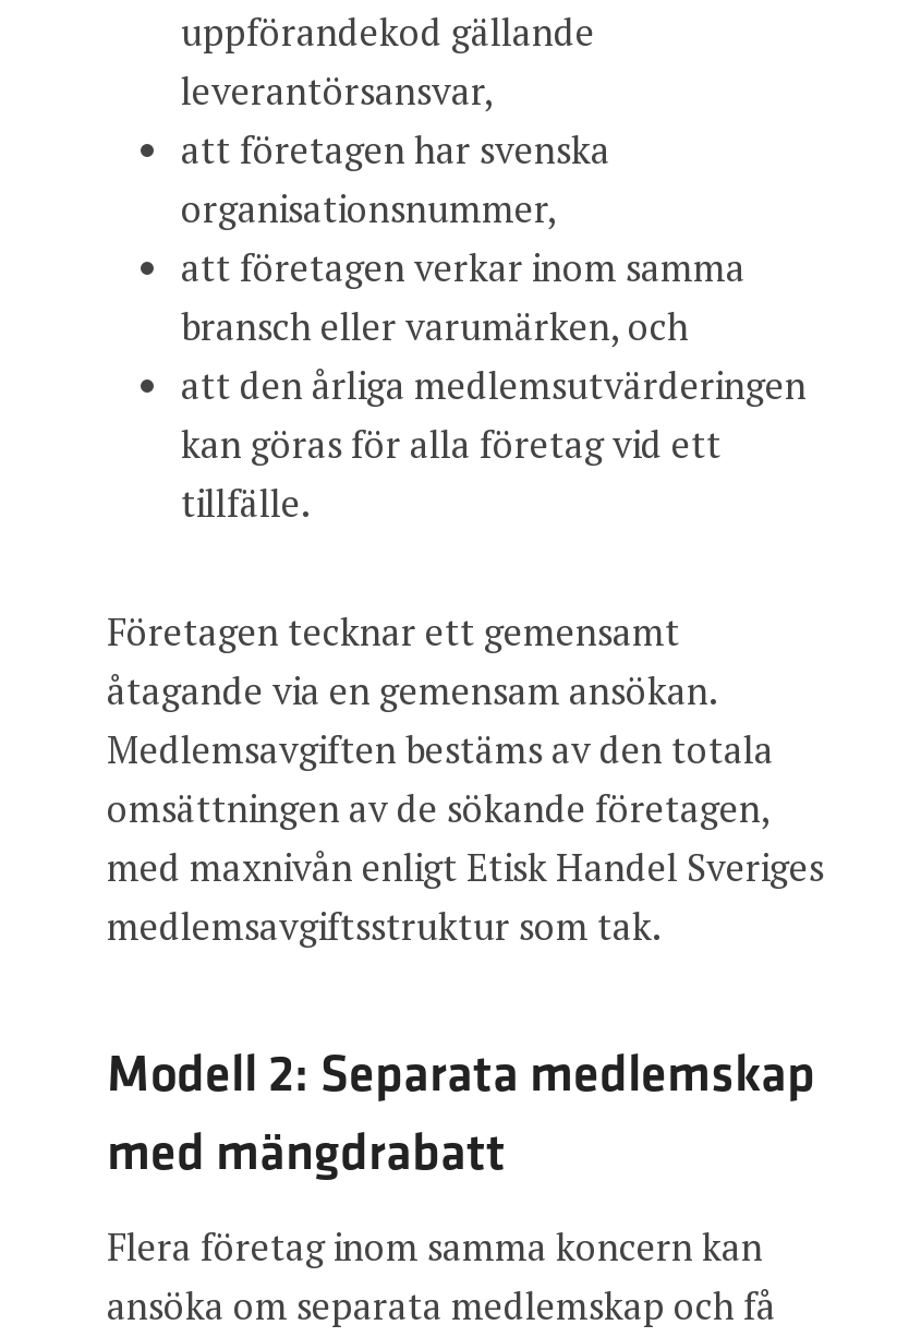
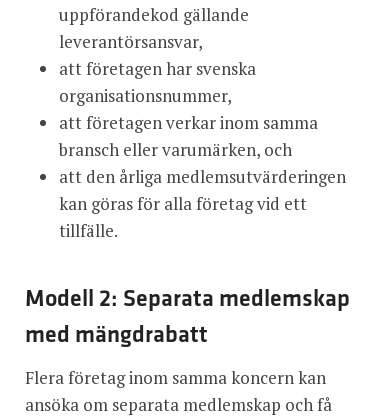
- Företagen tecknar ett gemensamt
- åtagande via en gemensam ansökan.
- Medlemsavgiften bestäms av den totala
- omsättningen av de sökande företagen,
- med maxnivån enligt Etisk Handel Sveriges
- medlemsavgiftsstruktur som tak.
